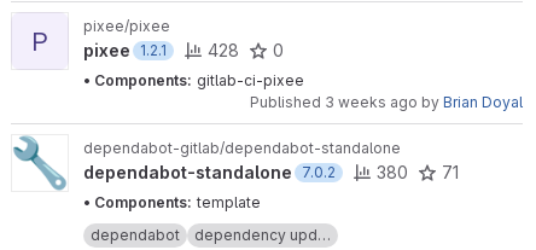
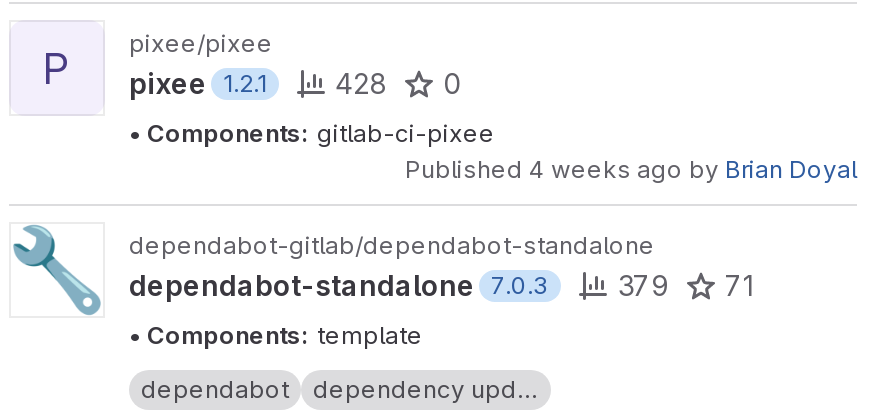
- Published 3 weeks ago by Brian Doyal
+ Published 4 weeks ago by Brian Doyal

- dependabot-standalone 7.0.2
+ dependabot-standalone 7.0.3

- 380
+ 379
